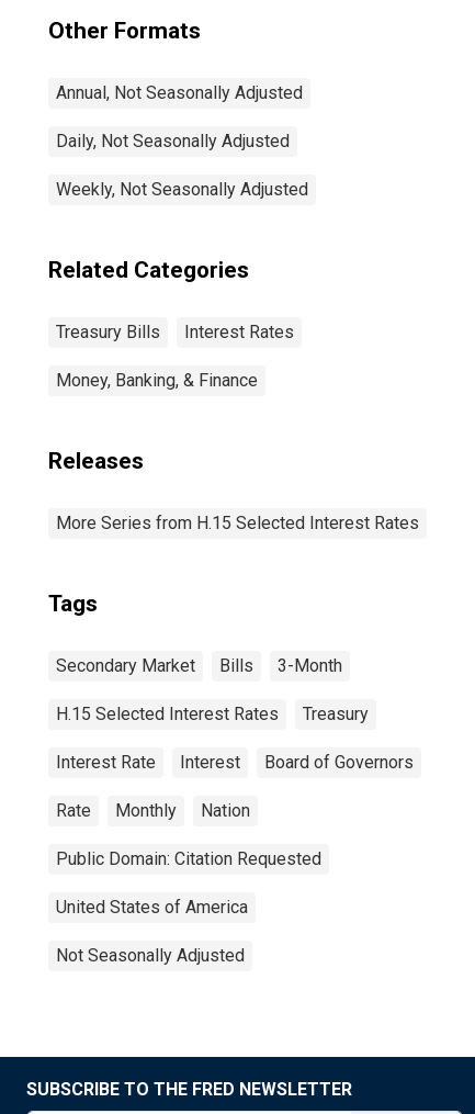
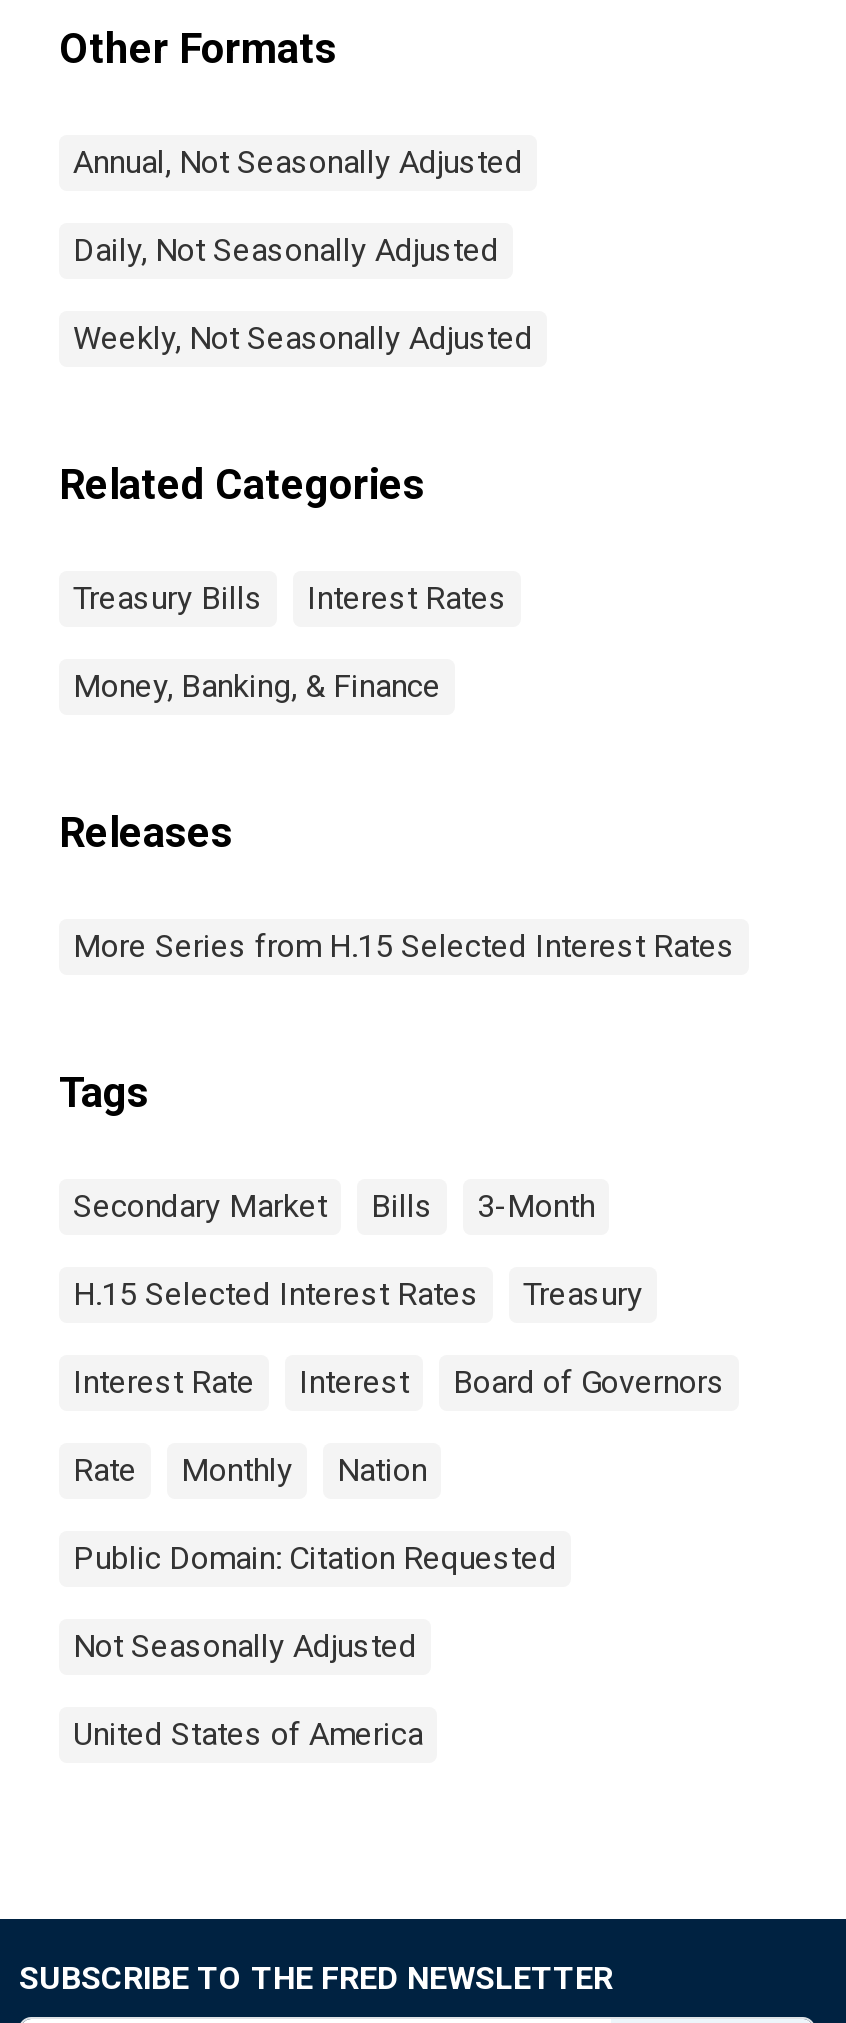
moved down: United States of America

moved up: Not Seasonally Adjusted
